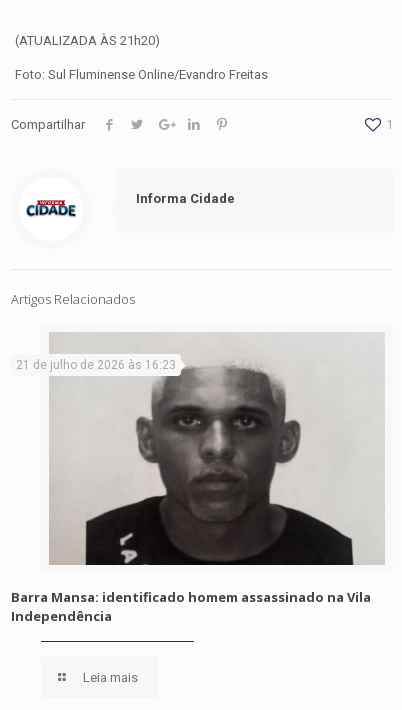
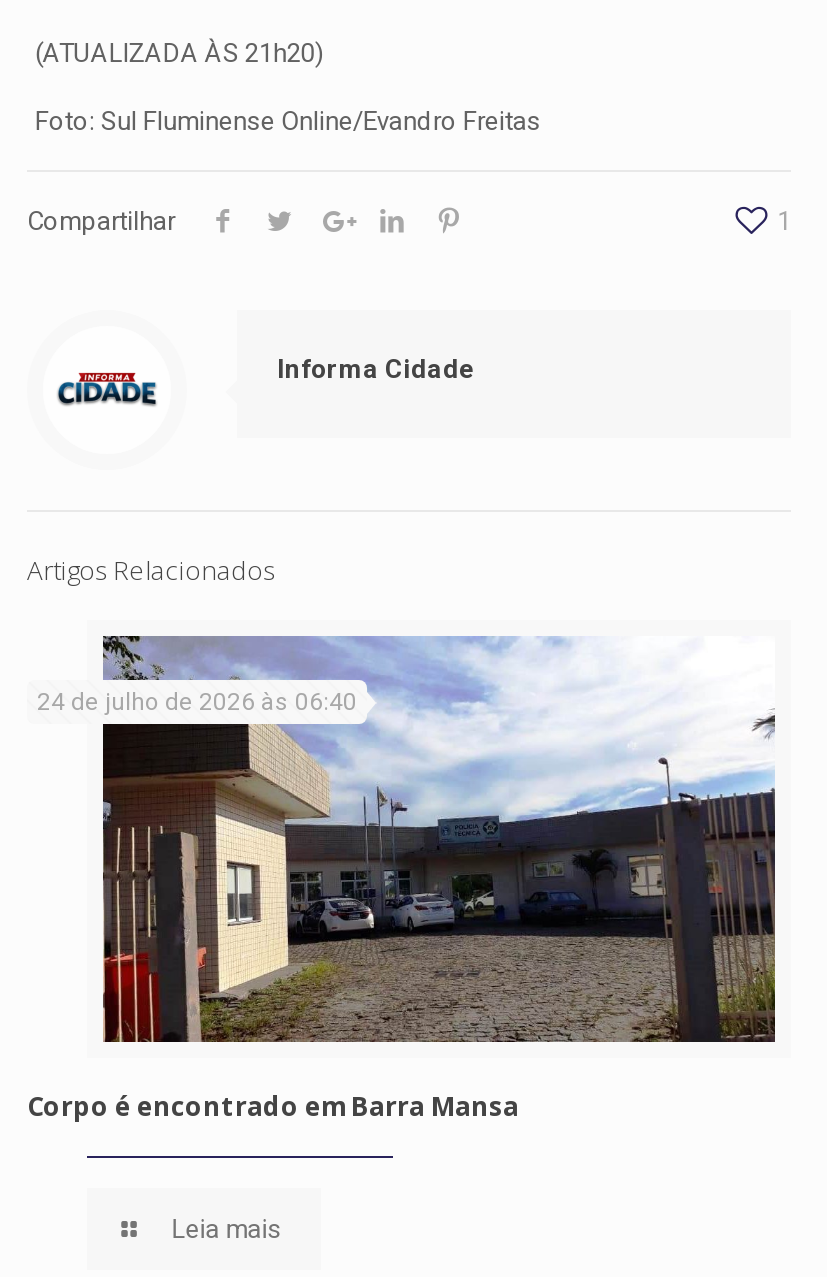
- [image]
- 21 de julho de 2026 às 16:23
+ [image]
+ 24 de julho de 2026 às 06:40

- Barra Mansa: identificado homem assassinado na Vila
- Independência
+ Corpo é encontrado em Barra Mansa
